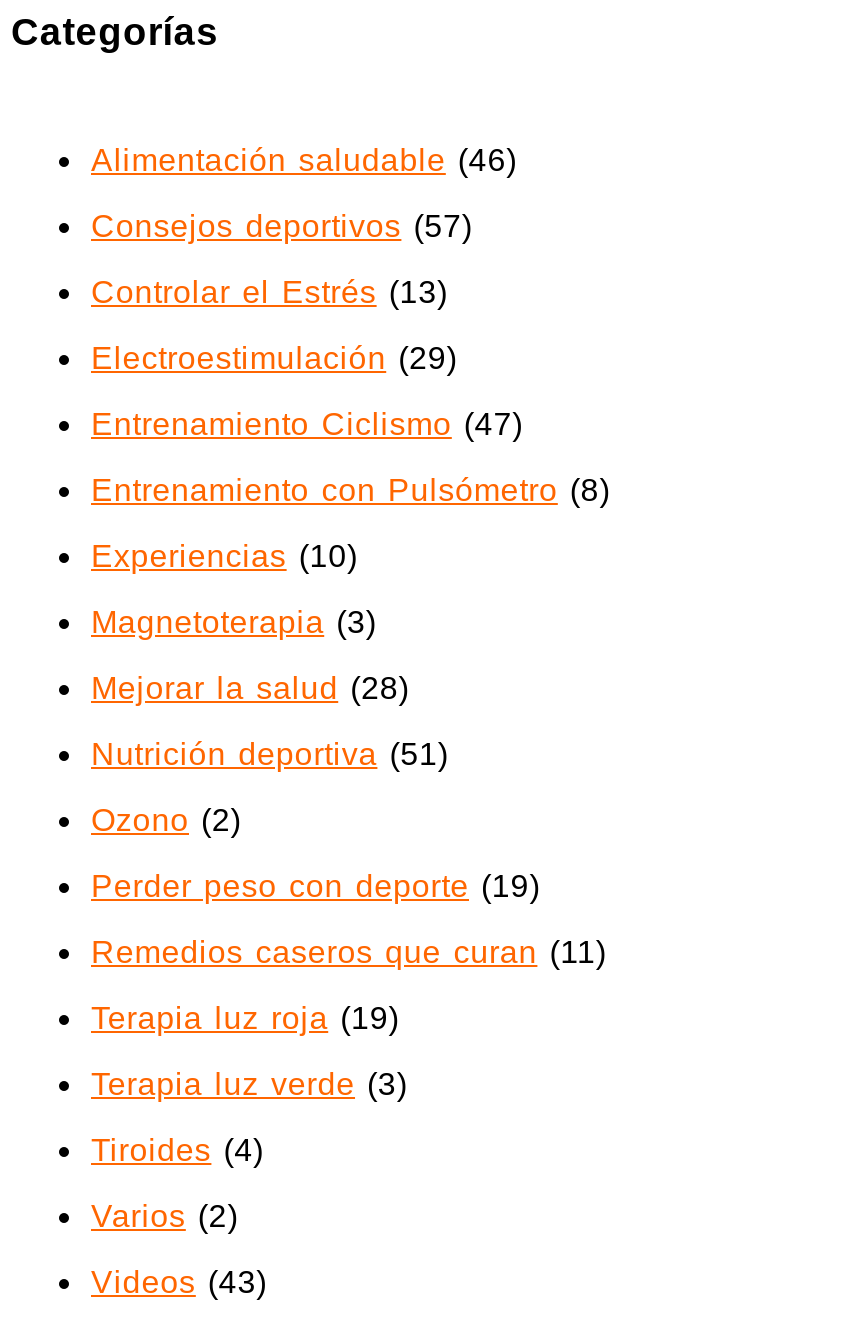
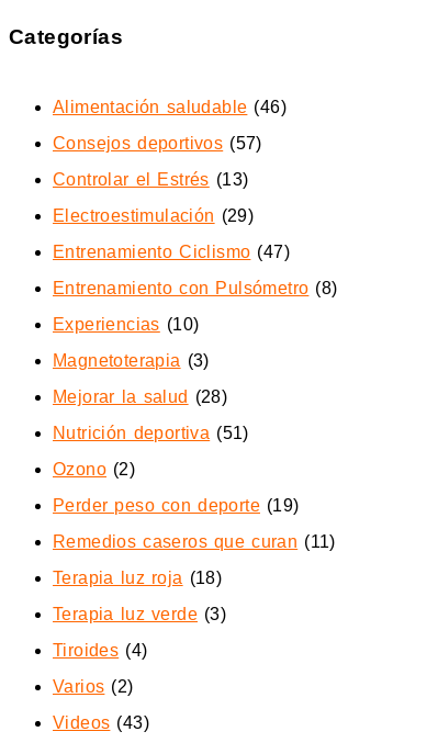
- Terapia luz roja (19)
+ Terapia luz roja (18)
